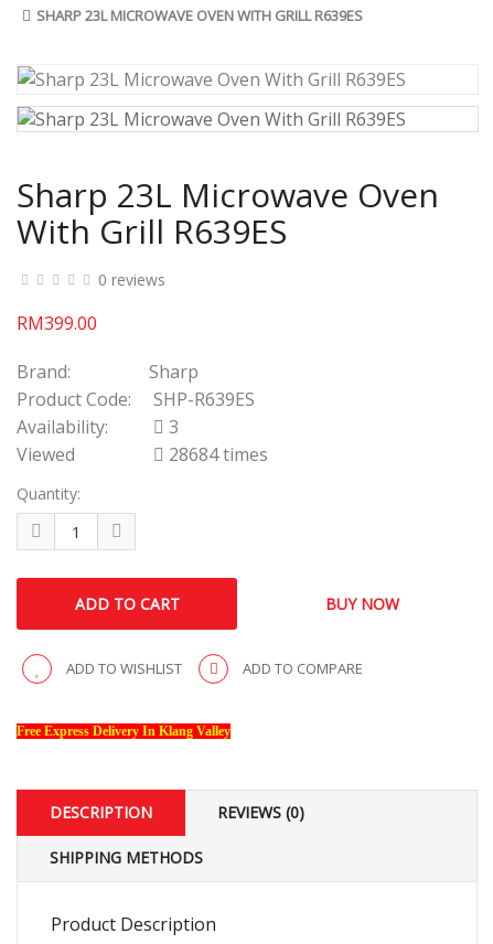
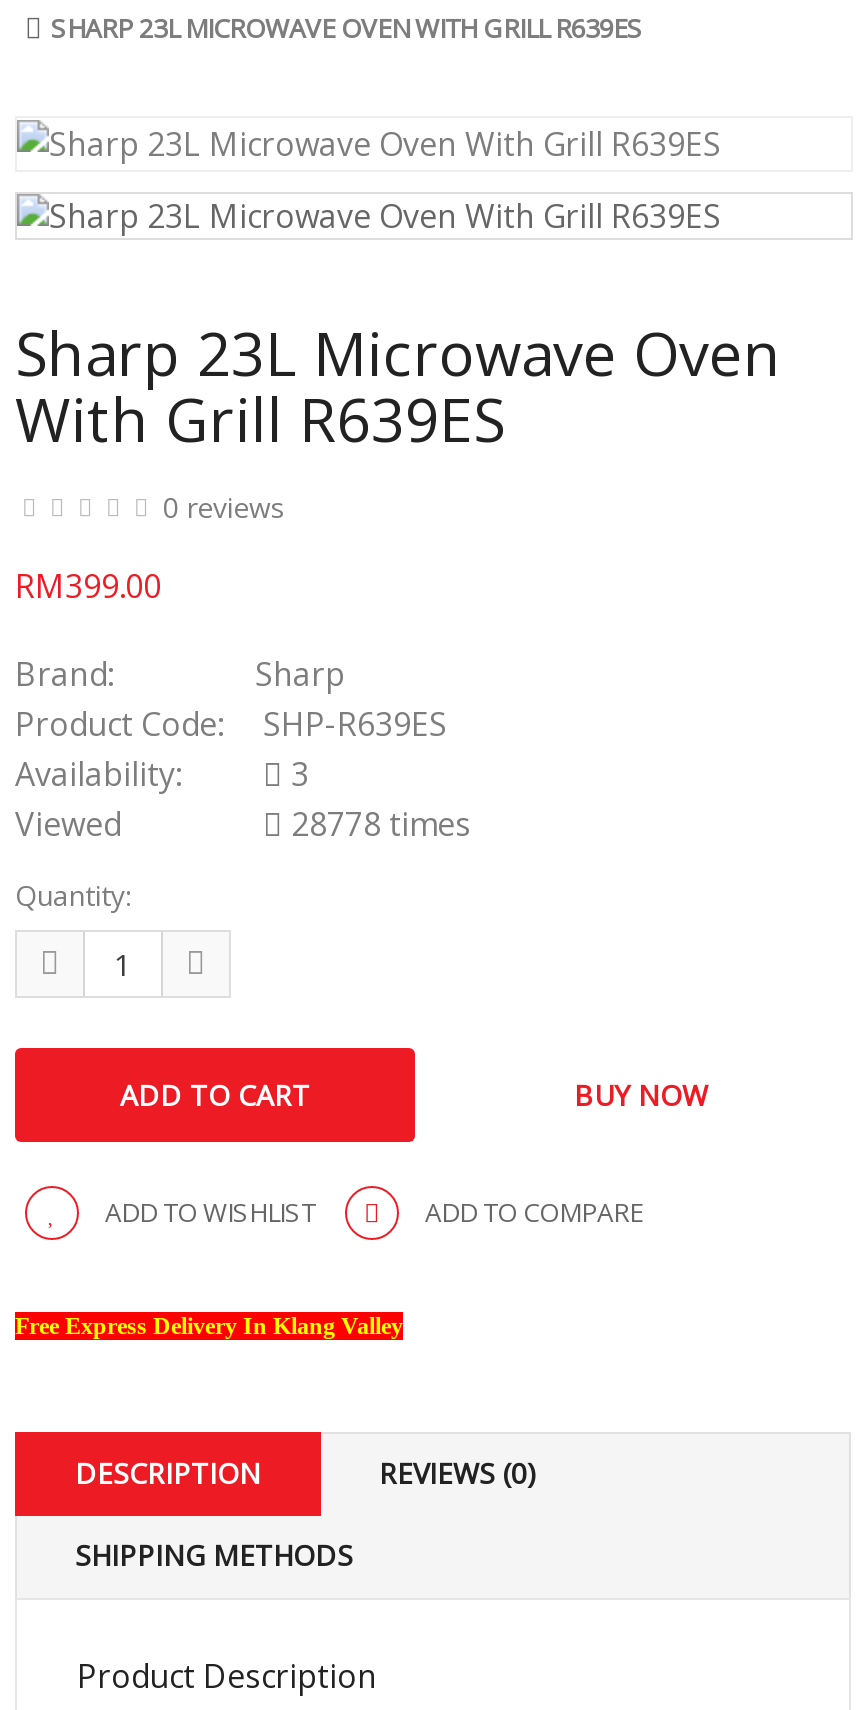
- 28684 times
+ 28778 times
